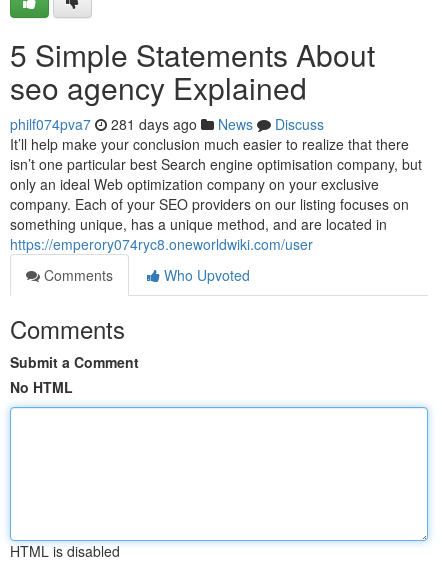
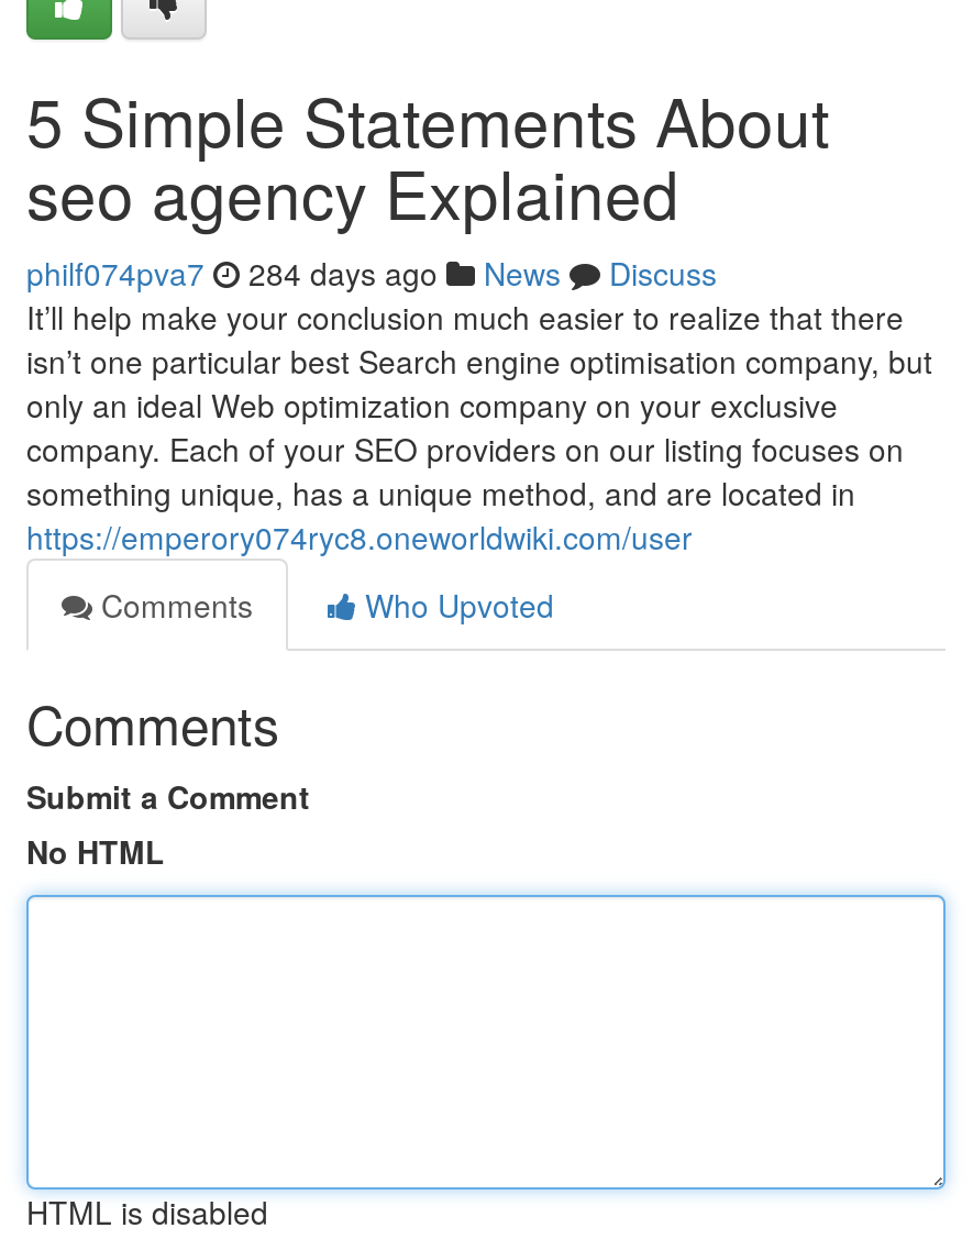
- philf074pva7 281 days ago News Discuss
+ philf074pva7 284 days ago News Discuss
